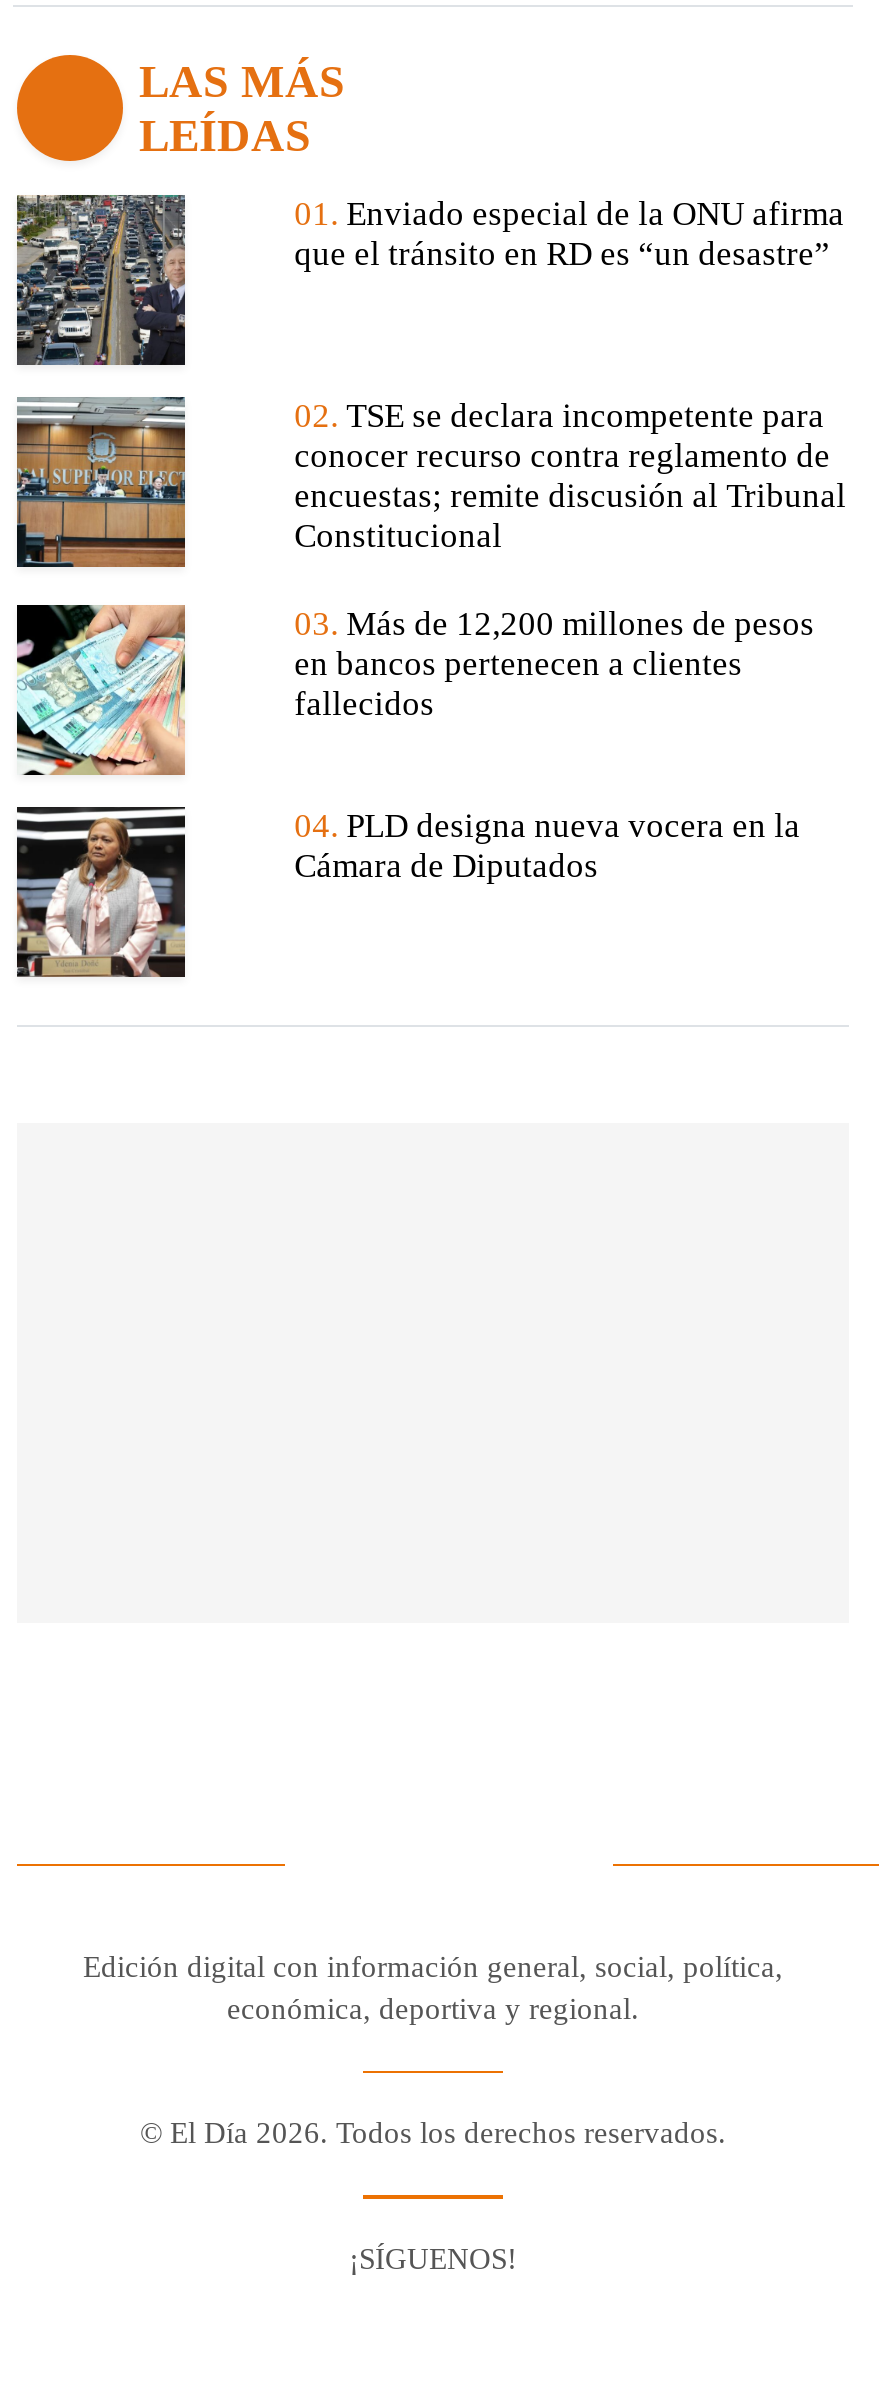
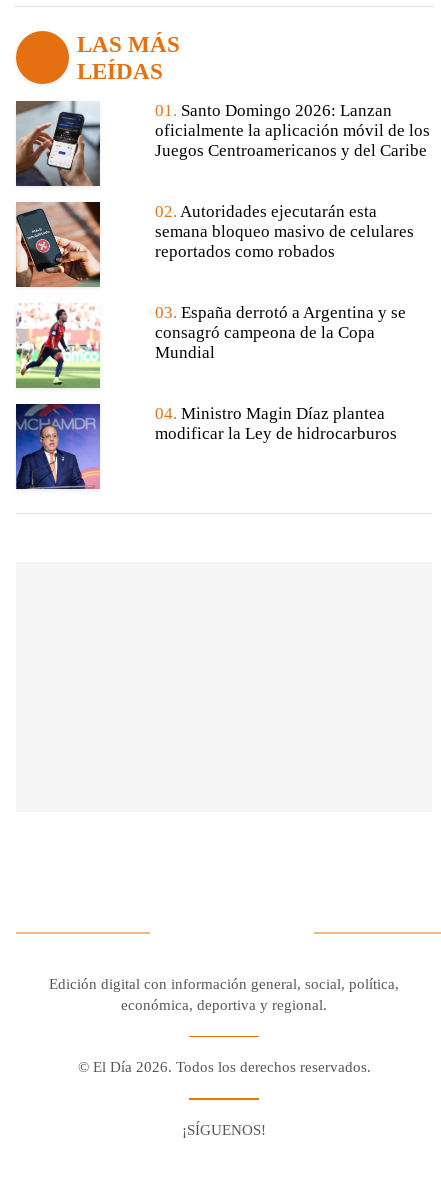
- [image]
+ [image]

- 01. Enviado especial de la ONU afirma
- que el tránsito en RD es “un desastre”
+ 01. Santo Domingo 2026: Lanzan
+ oficialmente la aplicación móvil de los
+ Juegos Centroamericanos y del Caribe

- [image]
+ [image]

- 02. TSE se declara incompetente para
- conocer recurso contra reglamento de
- encuestas; remite discusión al Tribunal
- Constitucional
+ 02. Autoridades ejecutarán esta
+ semana bloqueo masivo de celulares
+ reportados como robados

- [image]
+ [image]

- 03. Más de 12,200 millones de pesos
- en bancos pertenecen a clientes
- fallecidos
+ 03. España derrotó a Argentina y se
+ consagró campeona de la Copa
+ Mundial

- [image]
+ [image]

- 04. PLD designa nueva vocera en la
- Cámara de Diputados
+ 04. Ministro Magin Díaz plantea
+ modificar la Ley de hidrocarburos
